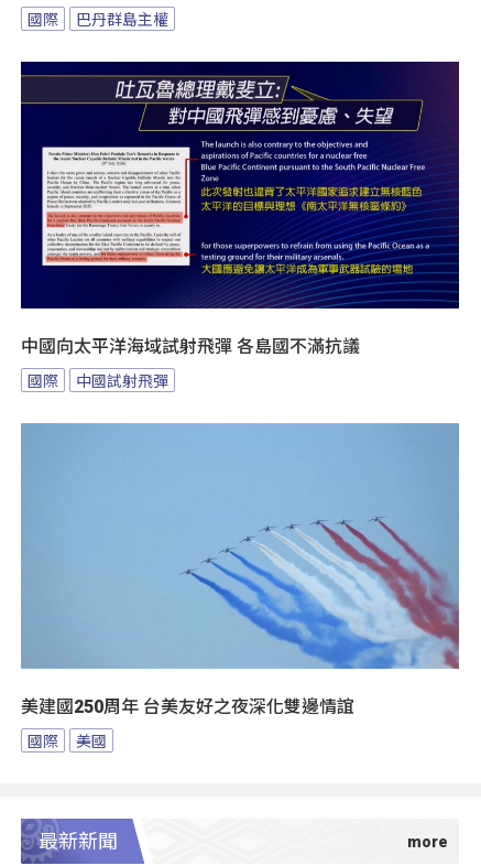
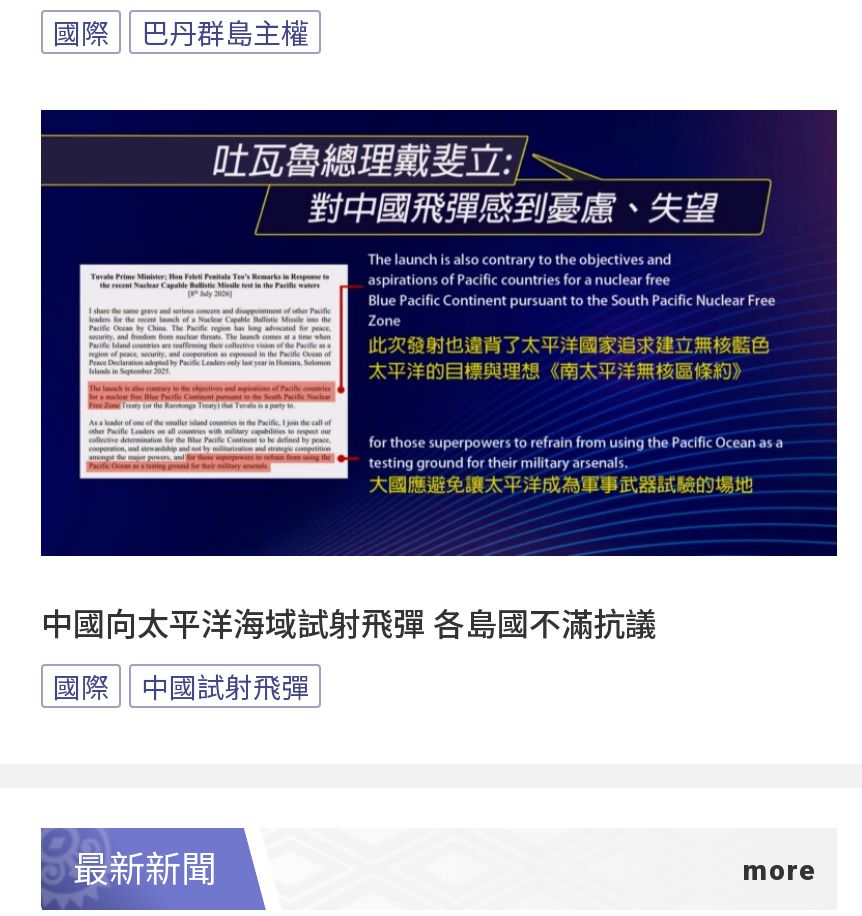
- [image]
- 美建國250周年 台美友好之夜深化雙邊情誼
- 國際
- 美國
